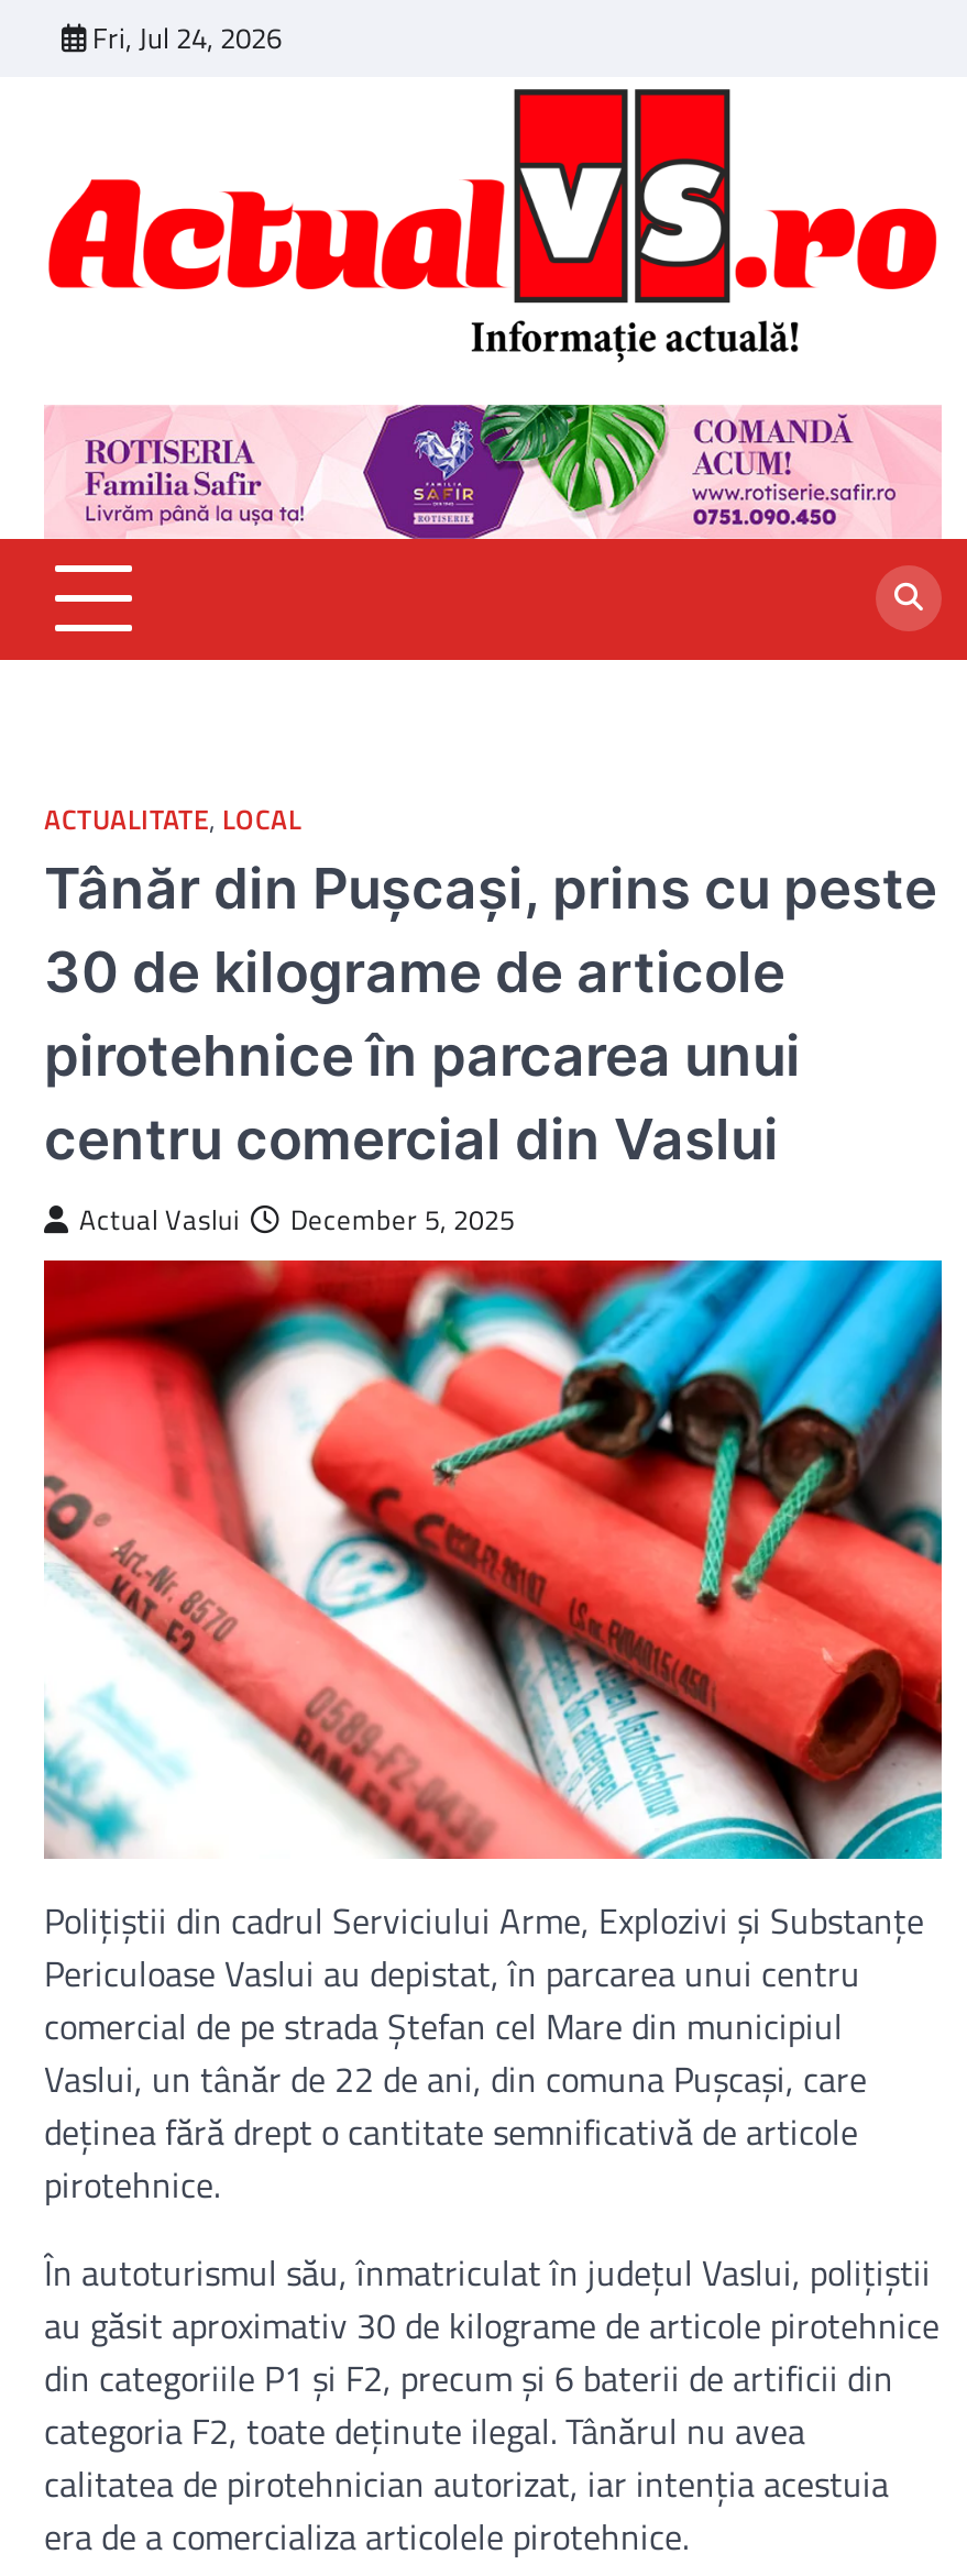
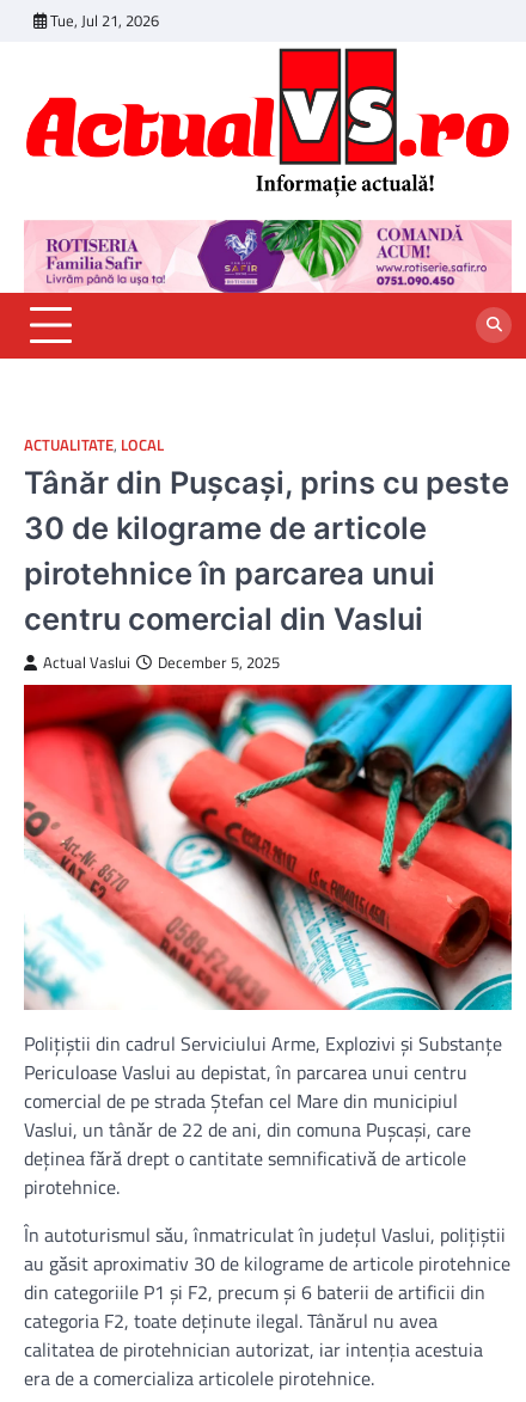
- Fri, Jul 24, 2026
+ Tue, Jul 21, 2026
